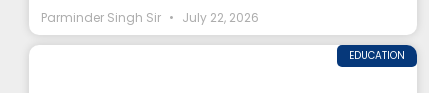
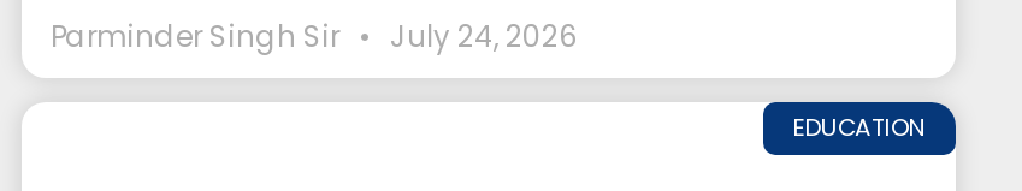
- Parminder Singh Sir July 22, 2026
+ Parminder Singh Sir July 24, 2026
